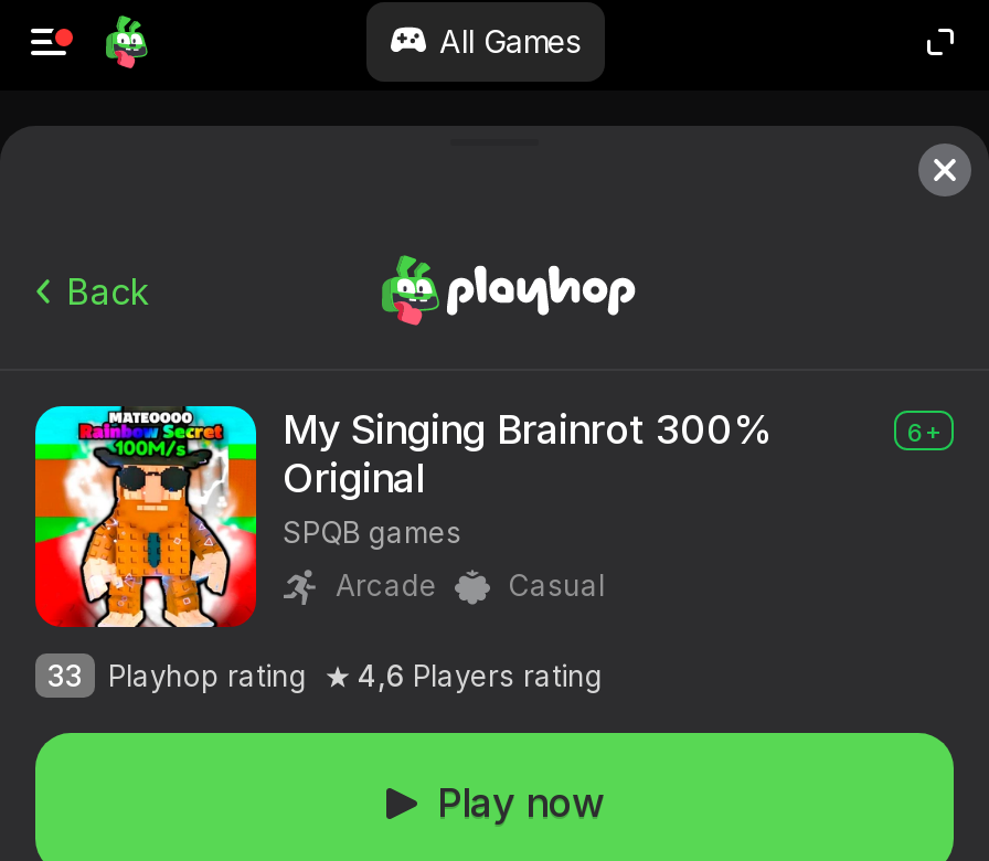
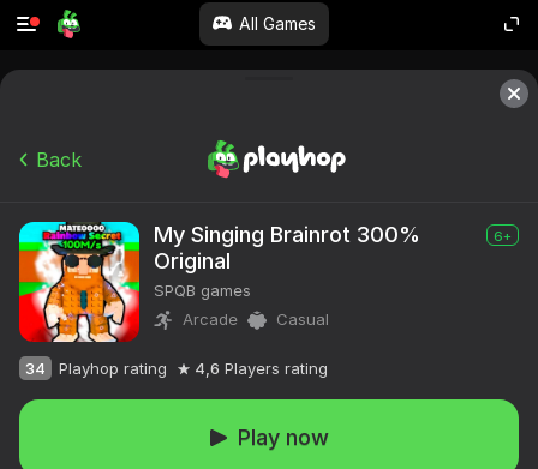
- 33 Playhop rating 4,6 Players rating
+ 34 Playhop rating 4,6 Players rating
